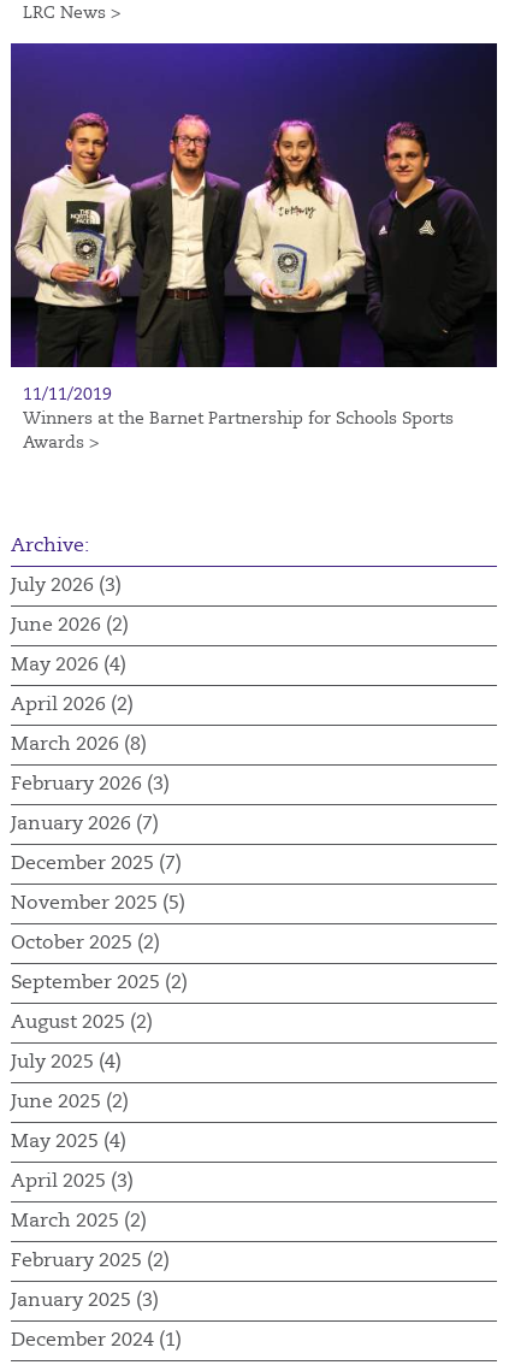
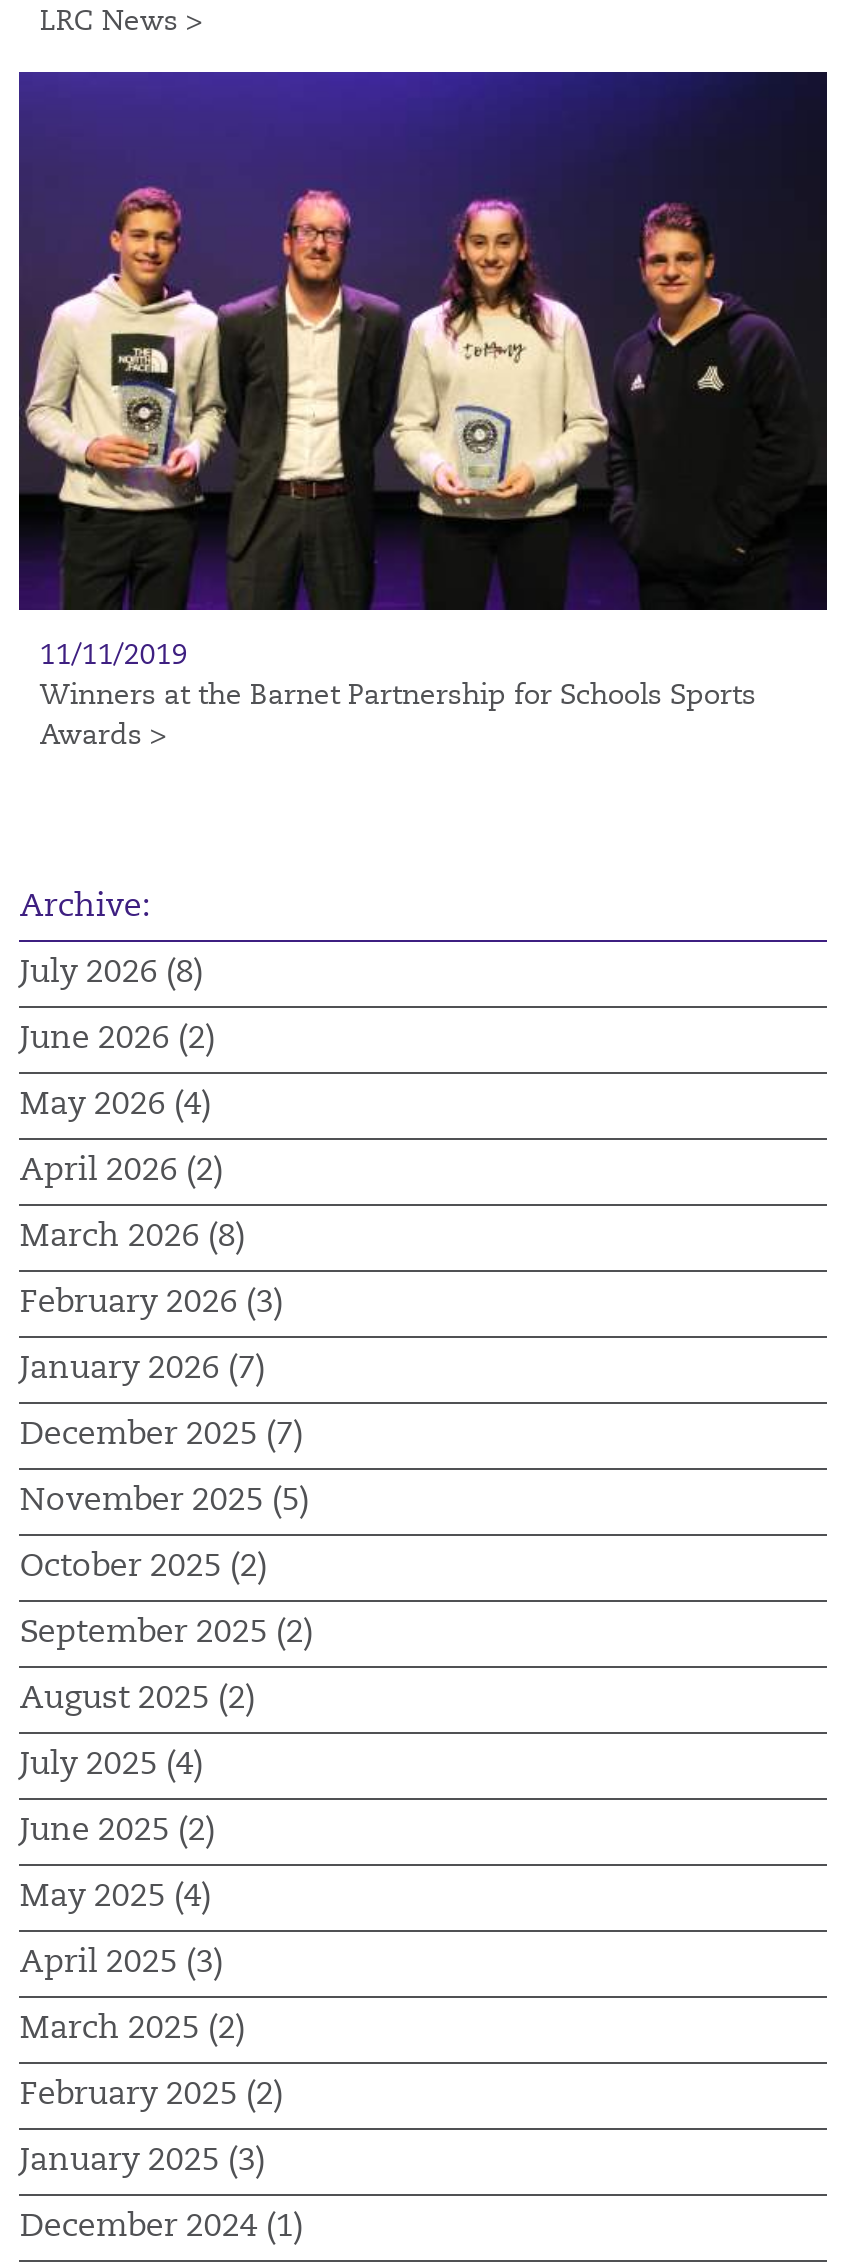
- July 2026 (3)
+ July 2026 (8)
